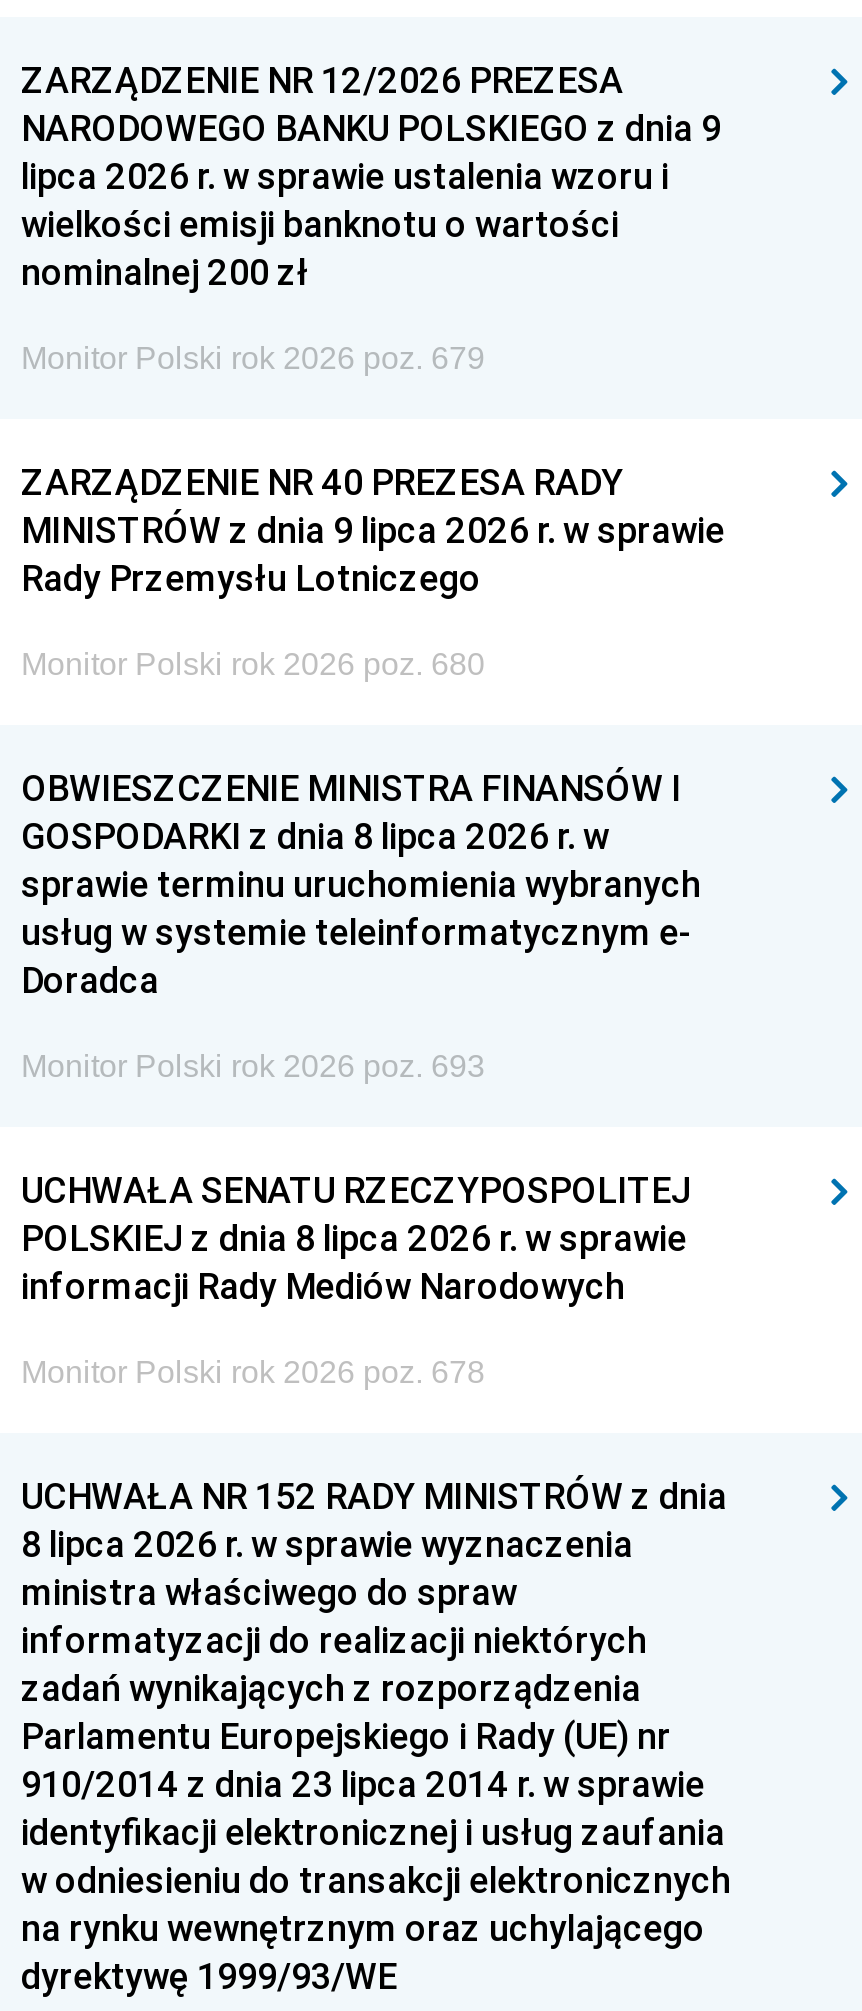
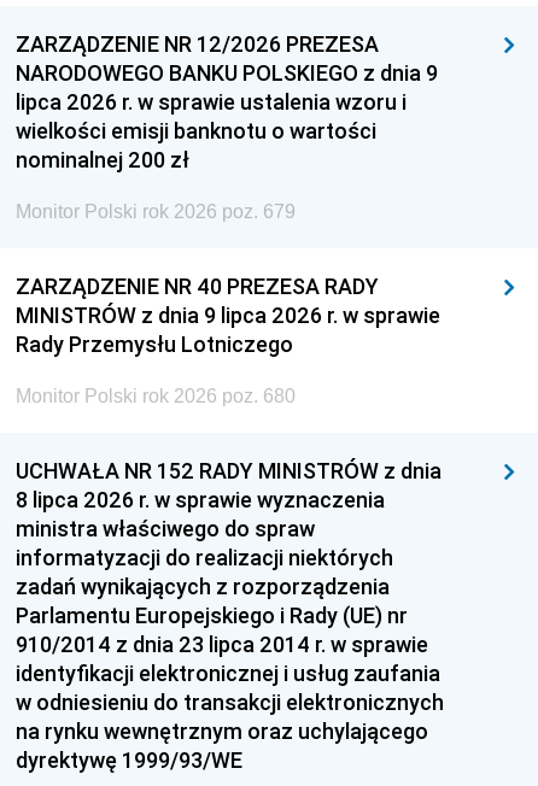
- OBWIESZCZENIE MINISTRA FINANSÓW I
- GOSPODARKI z dnia 8 lipca 2026 r. w
- sprawie terminu uruchomienia wybranych
- usług w systemie teleinformatycznym e-
- Doradca
- Monitor Polski rok 2026 poz. 693
- UCHWAŁA SENATU RZECZYPOSPOLITEJ
- POLSKIEJ z dnia 8 lipca 2026 r. w sprawie
- informacji Rady Mediów Narodowych
- Monitor Polski rok 2026 poz. 678
